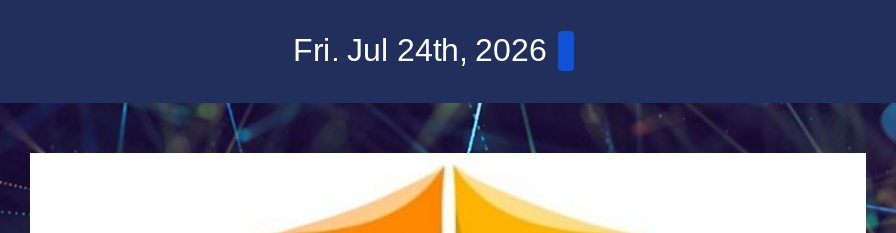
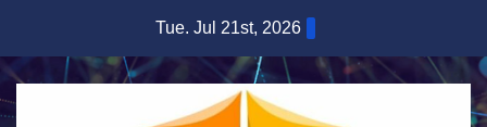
- Fri. Jul 24th, 2026
+ Tue. Jul 21st, 2026
